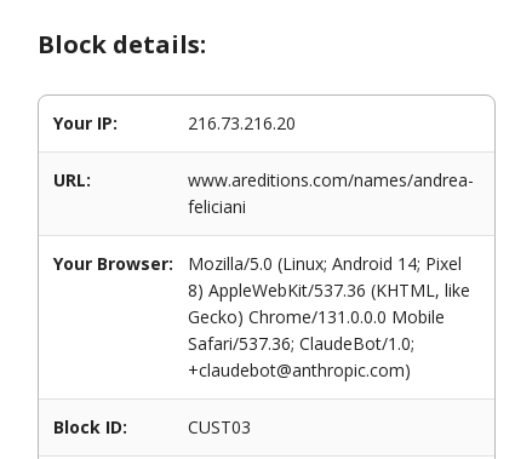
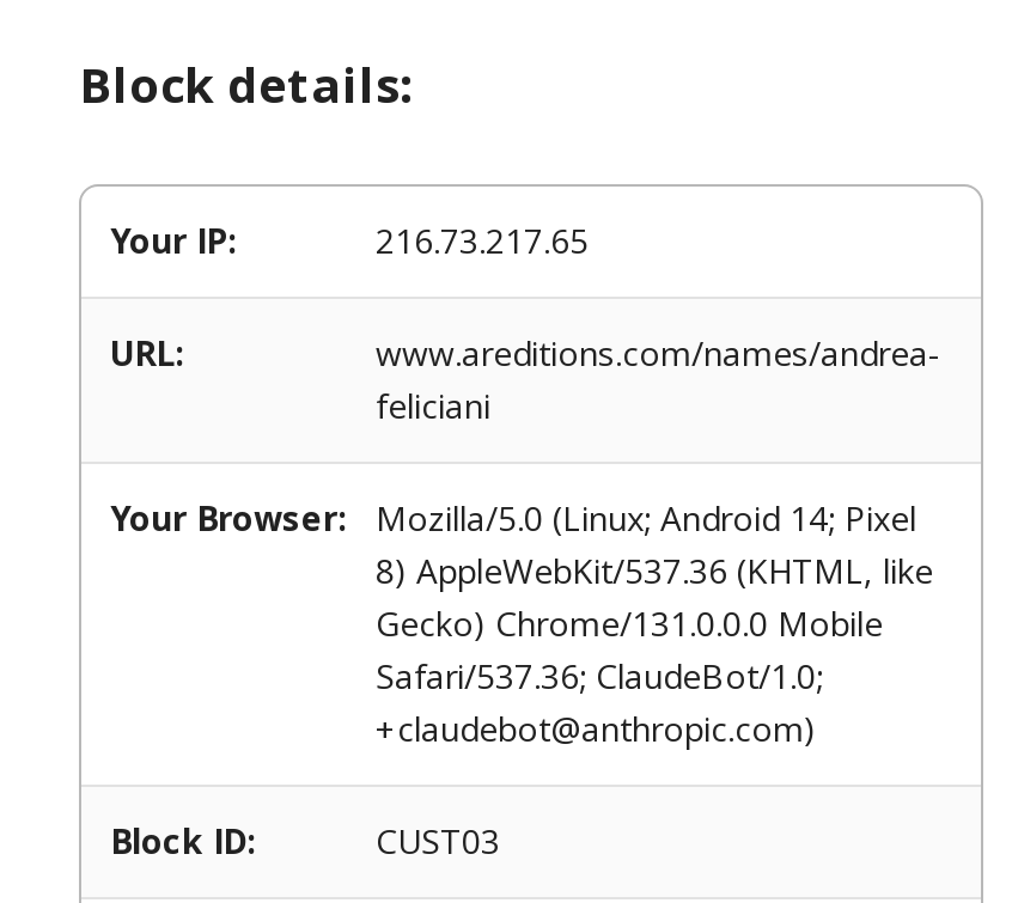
- 216.73.216.20
+ 216.73.217.65
